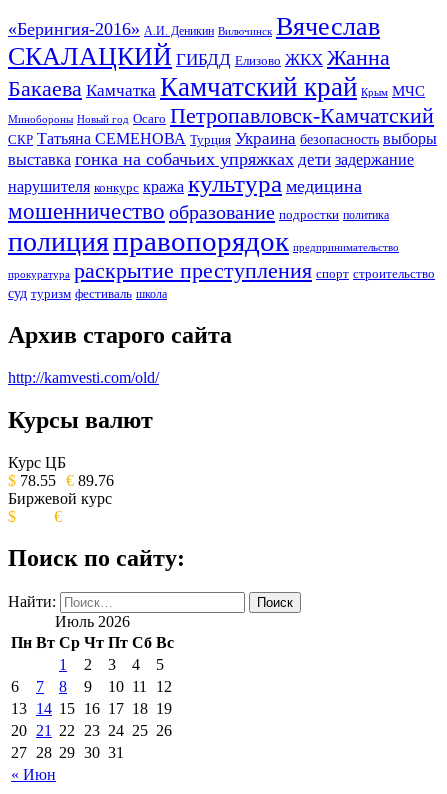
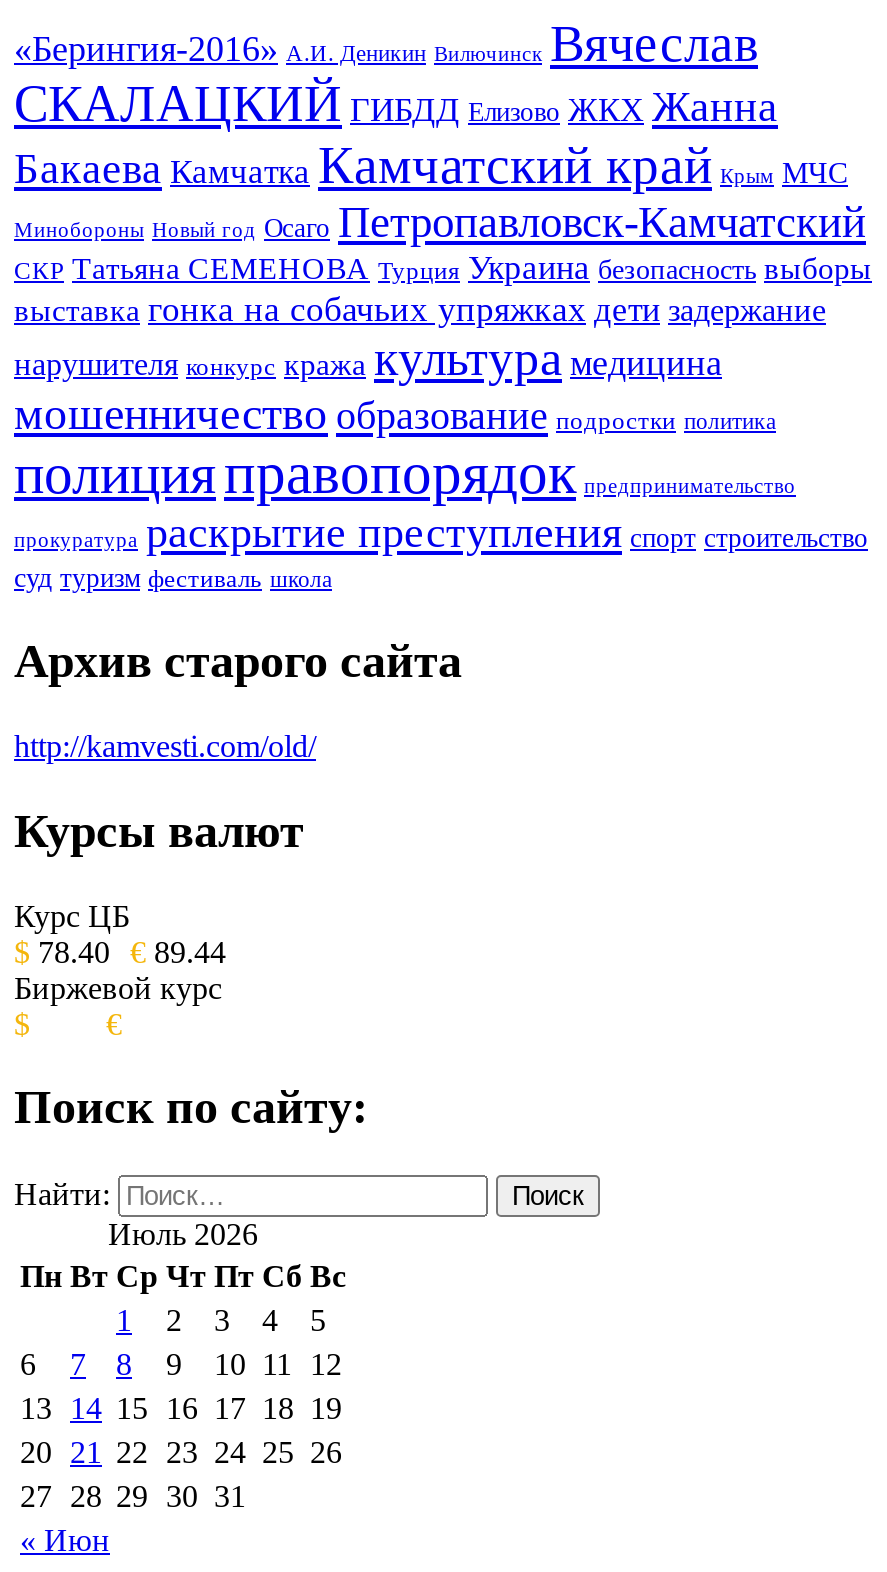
- $ 78.55 € 89.76
+ $ 78.40 € 89.44
